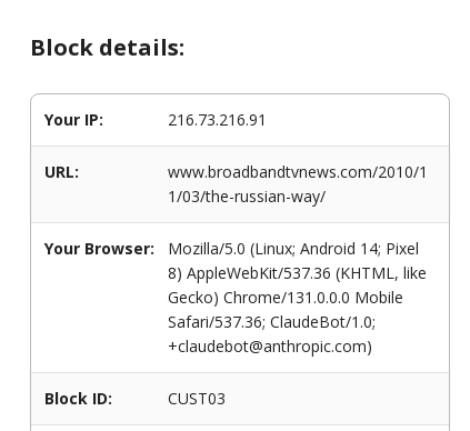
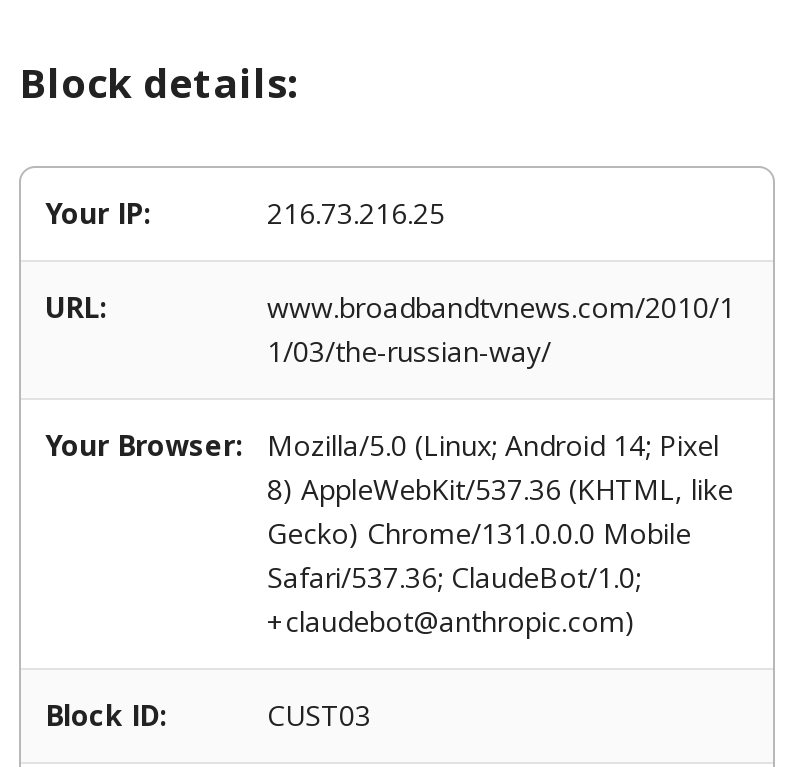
- 216.73.216.91
+ 216.73.216.25
